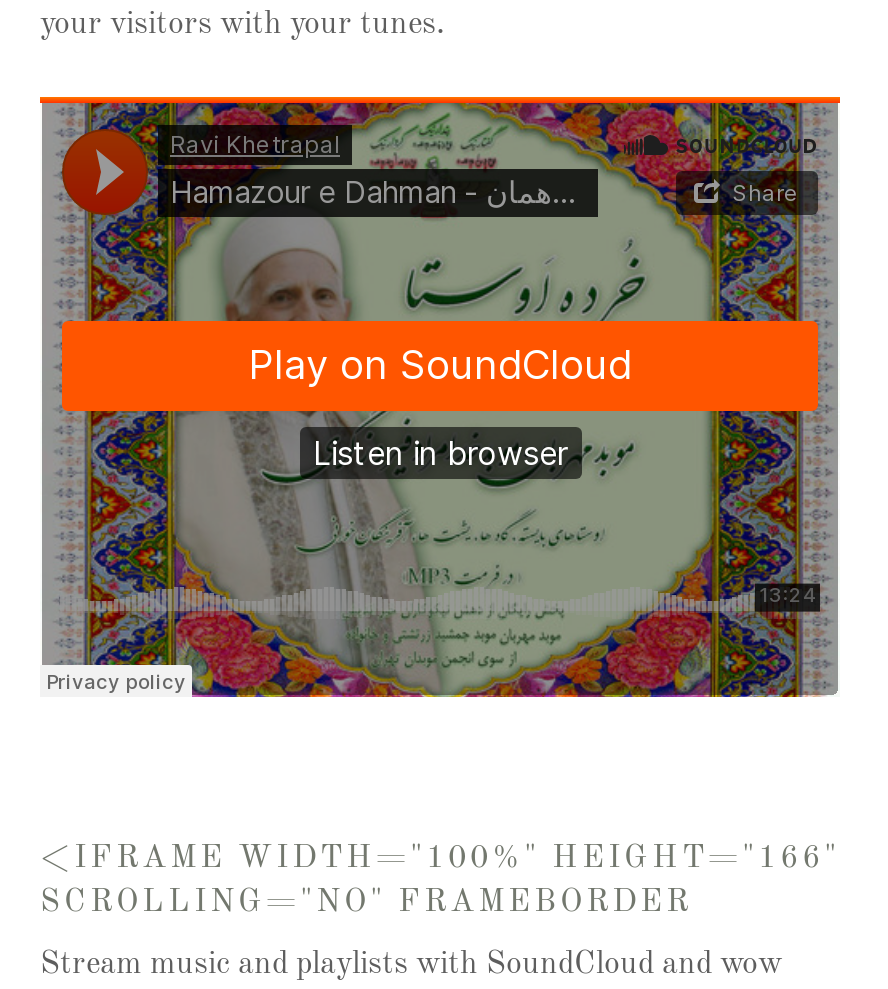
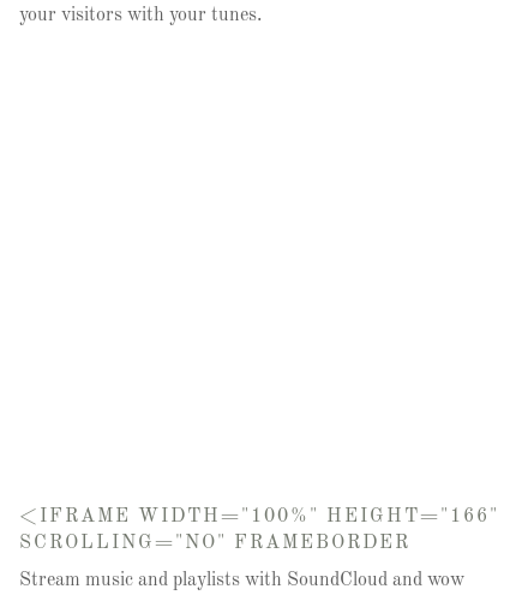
- [image]
